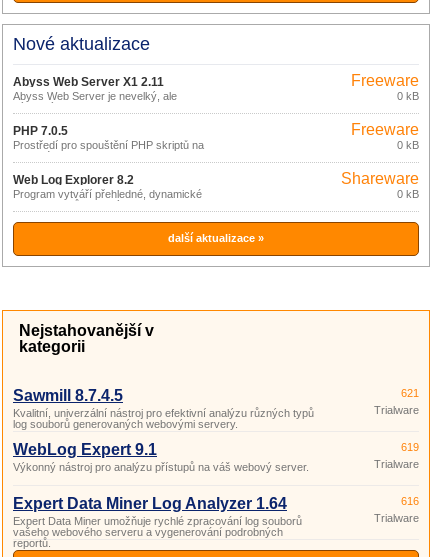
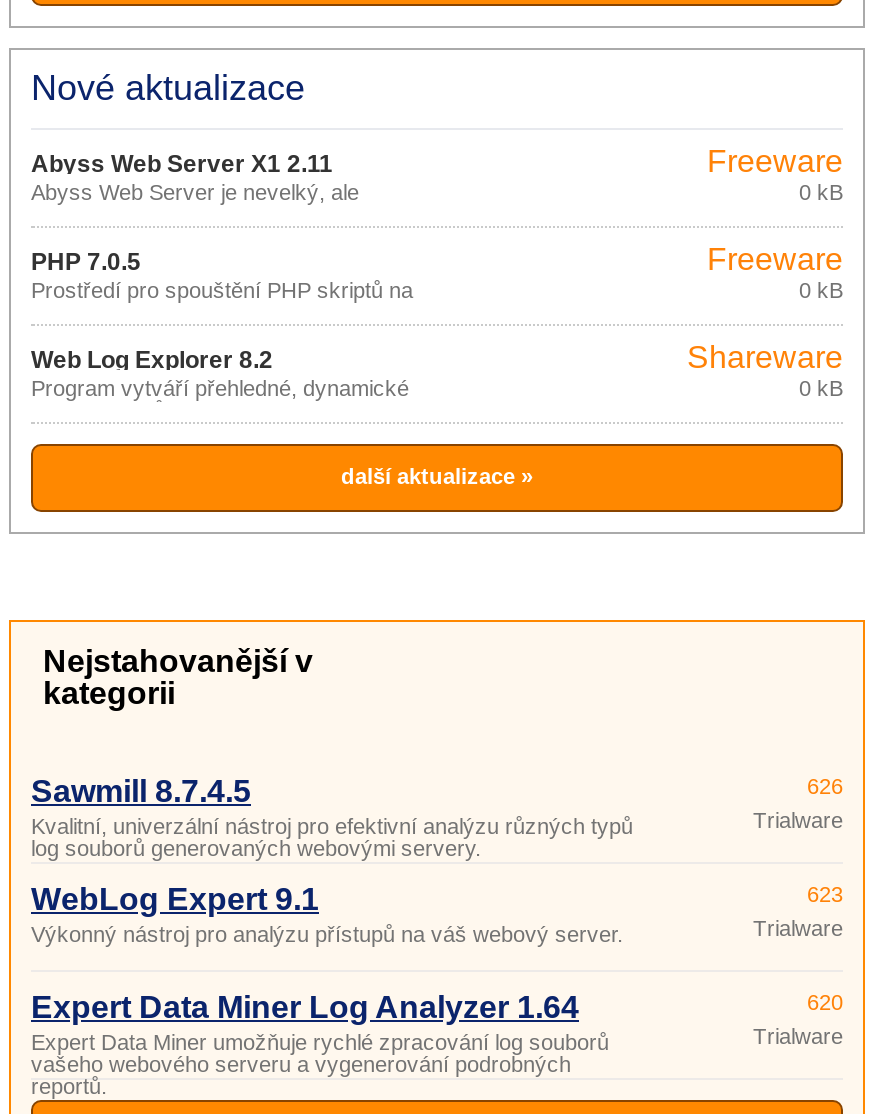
- 621
+ 626

- 619
+ 623

- 616
+ 620
